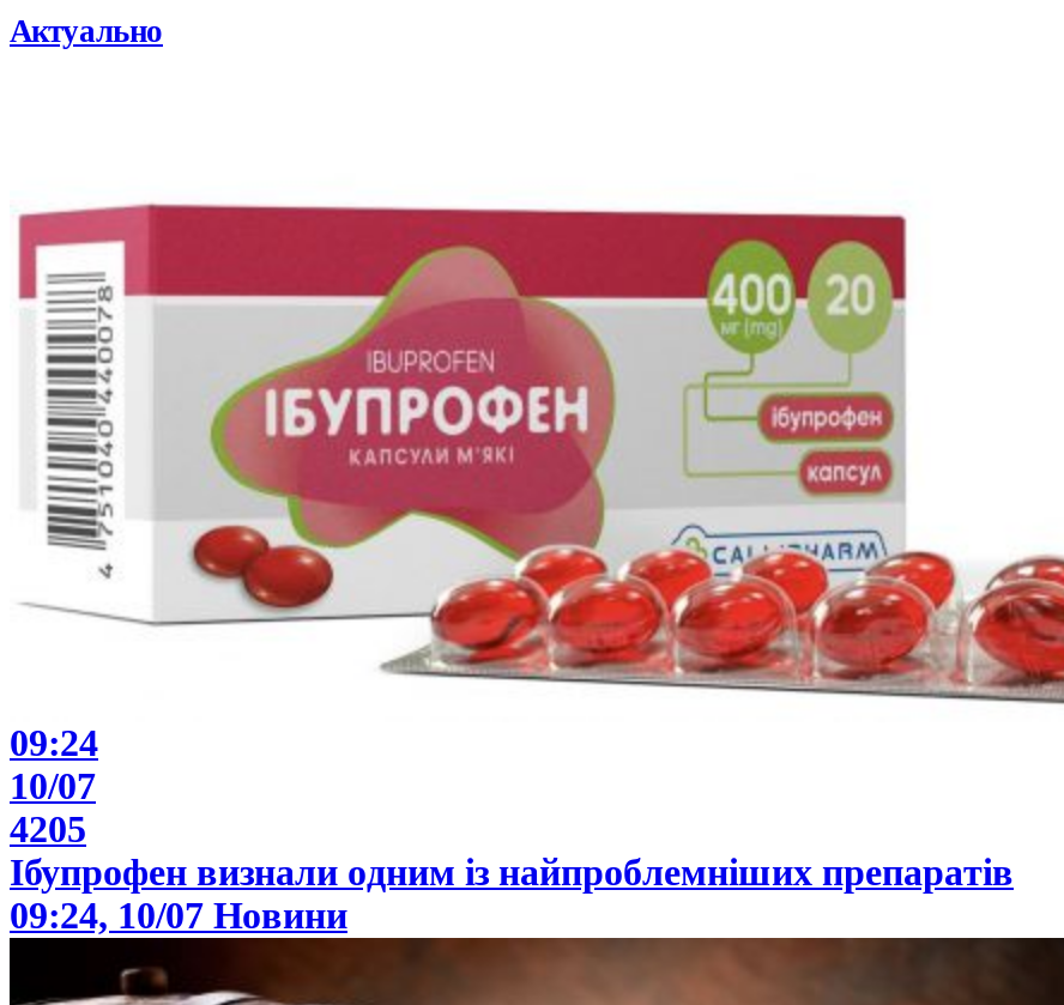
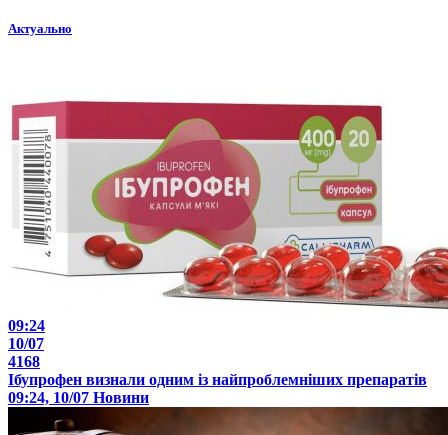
- 4205
+ 4168
